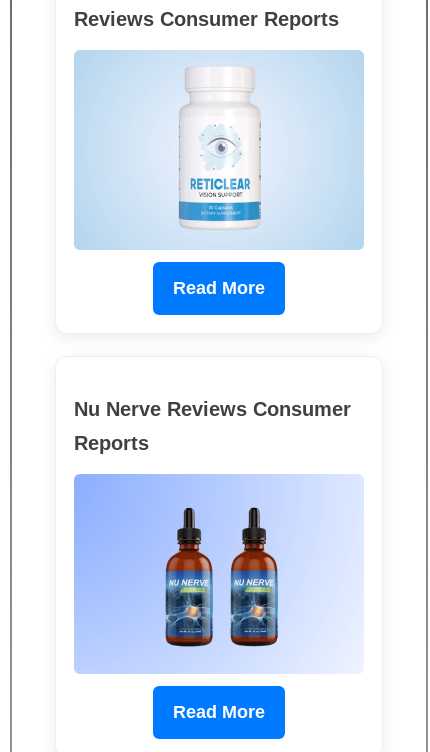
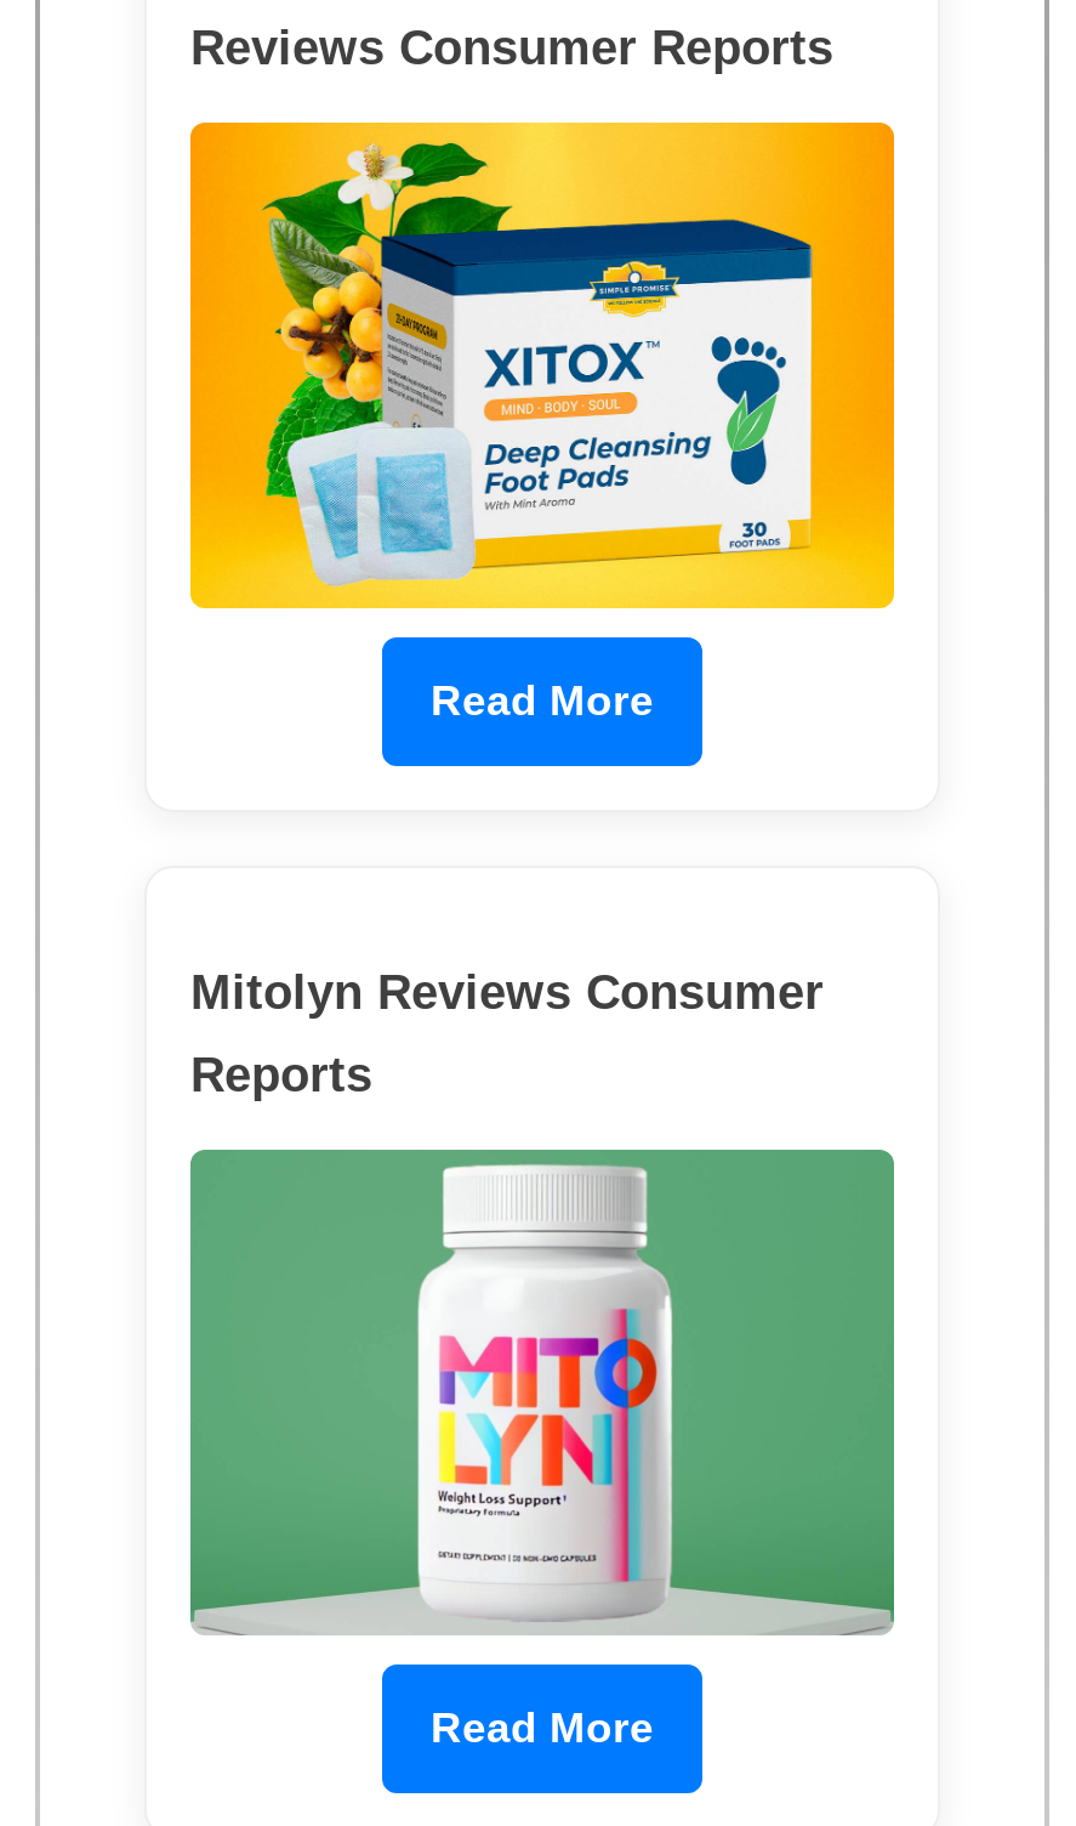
- [image]
+ [image]

- Nu Nerve Reviews Consumer
+ Mitolyn Reviews Consumer

- [image]
+ [image]
